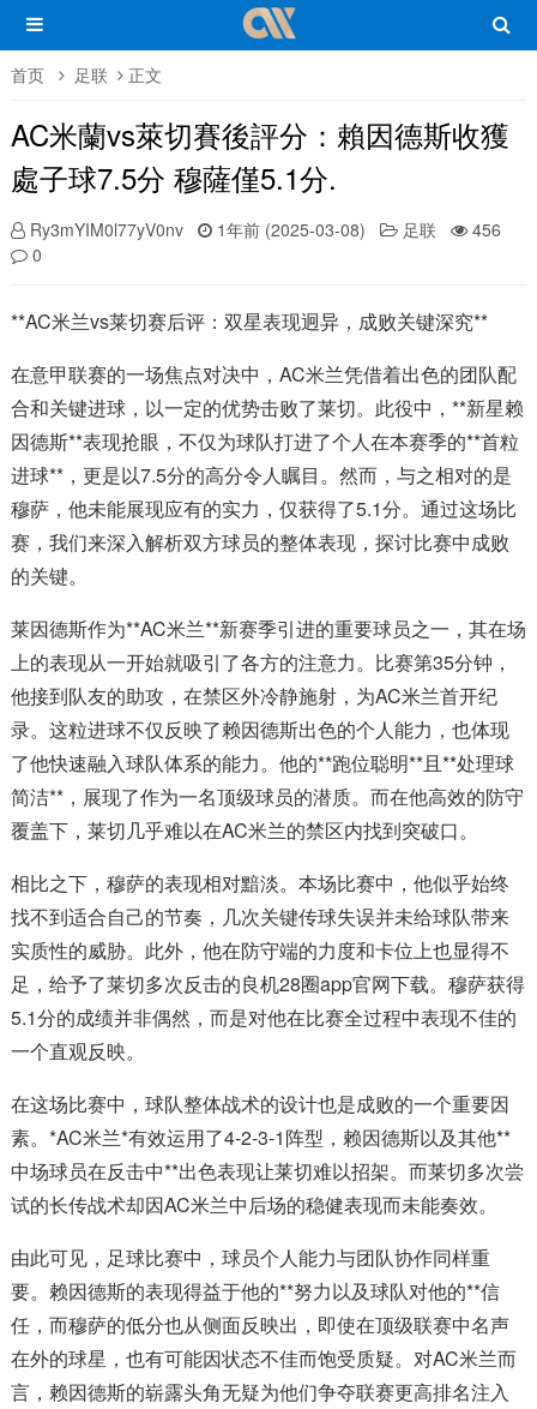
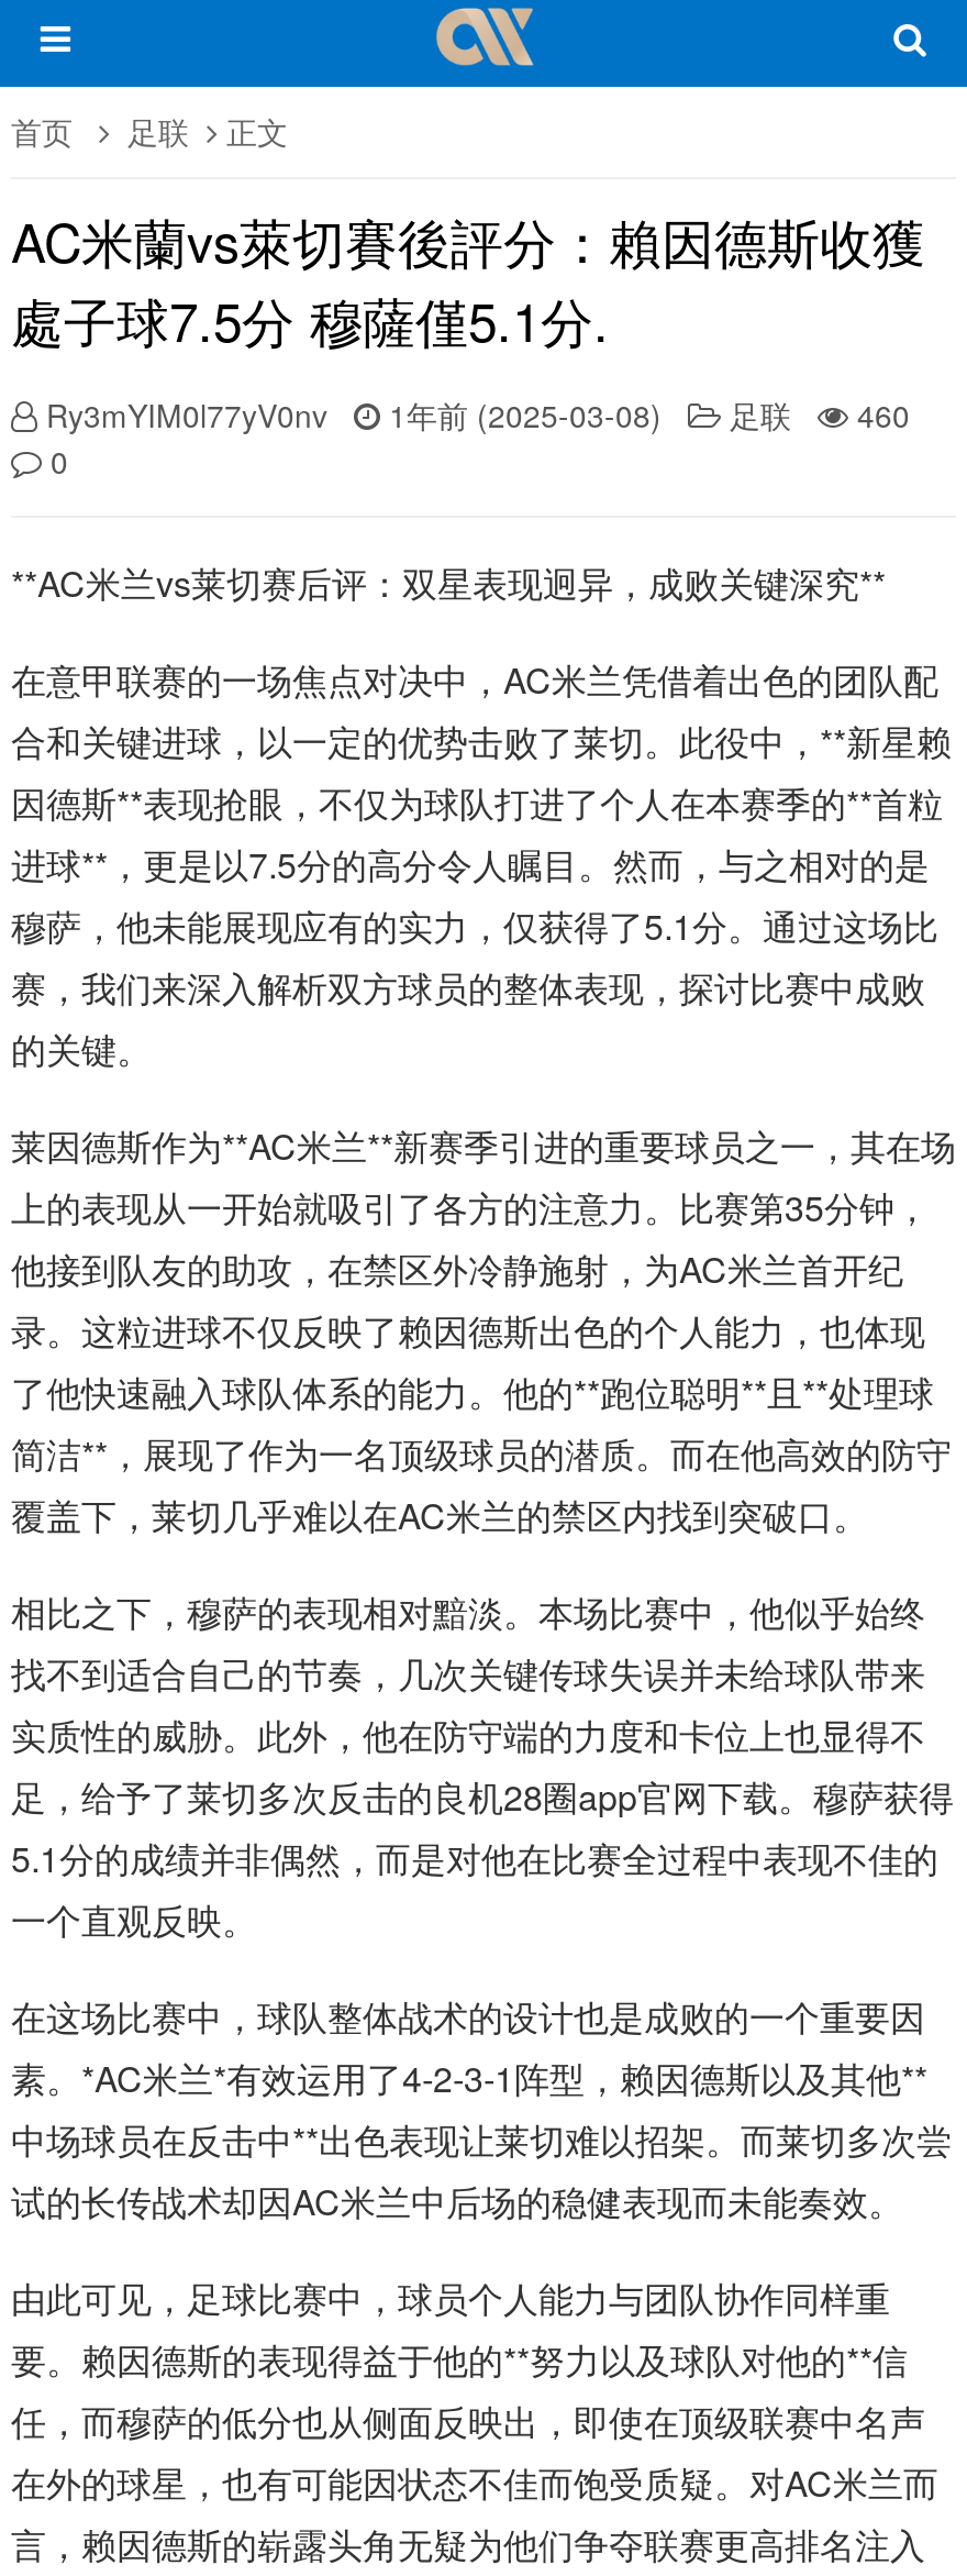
- Ry3mYIM0l77yV0nv 1年前 (2025-03-08) 足联 456
+ Ry3mYIM0l77yV0nv 1年前 (2025-03-08) 足联 460
